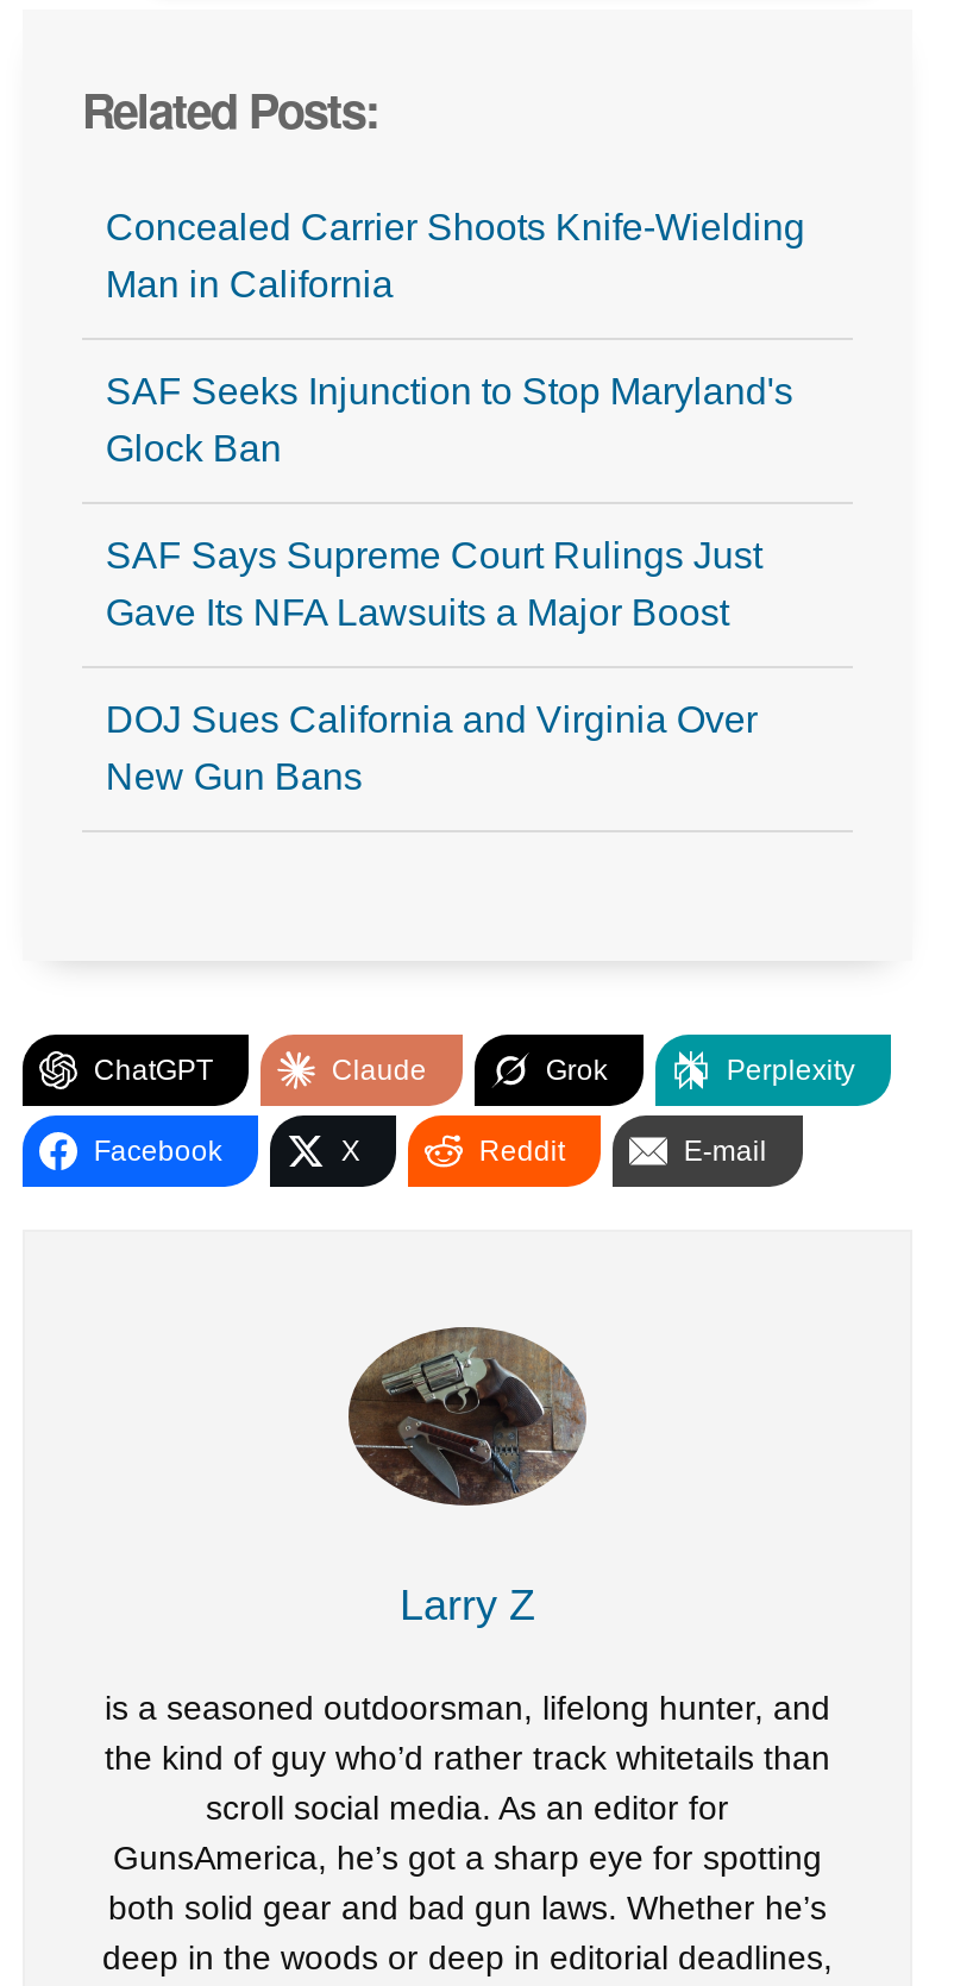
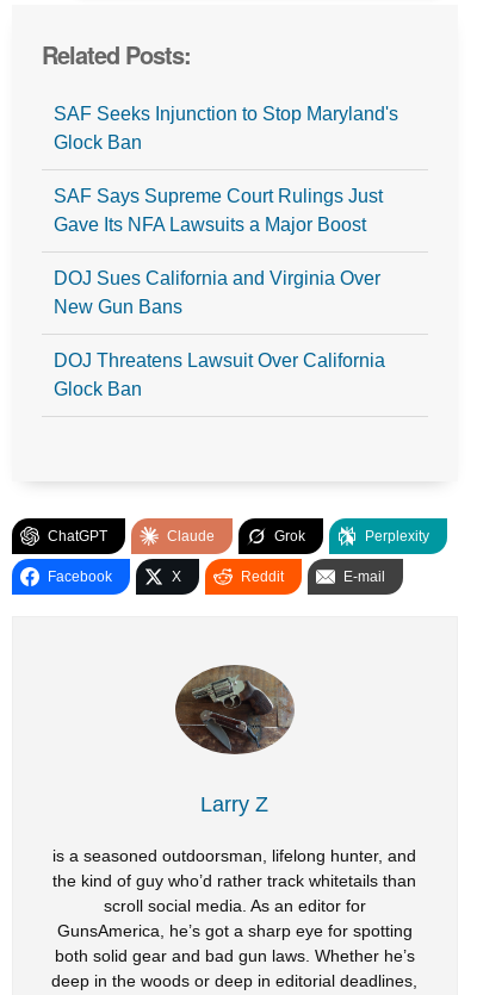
- Concealed Carrier Shoots Knife-Wielding
- Man in California

moved up: SAF Seeks Injunction to Stop Maryland's | Glock Ban | SAF Says Supreme Court Rulings Just | Gave Its NFA Lawsuits a Major Boost | DOJ Sues California and Virginia Over | New Gun Bans

+ DOJ Threatens Lawsuit Over California
+ Glock Ban
